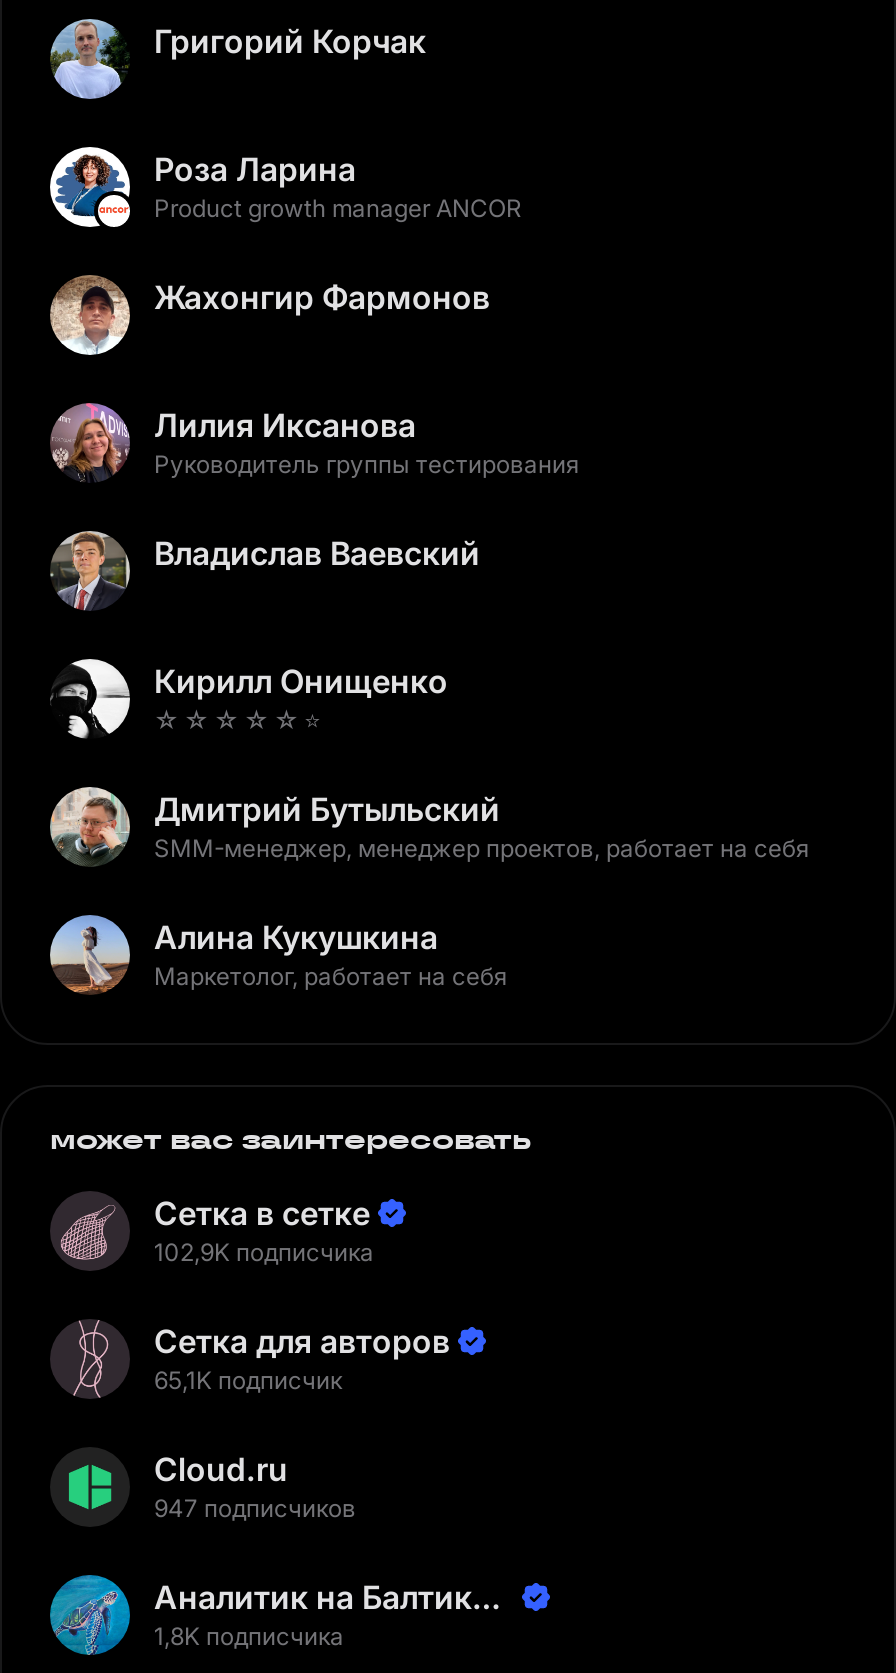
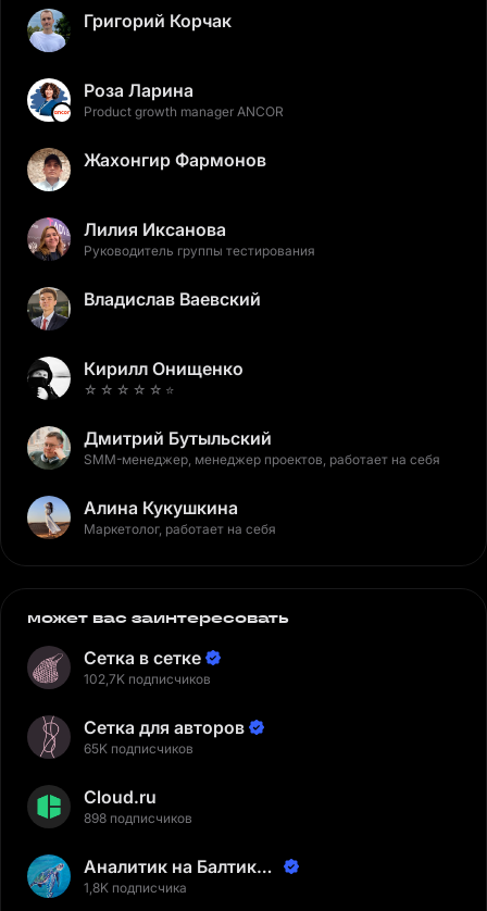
- 102,9K подписчика
+ 102,7K подписчиков

- 65,1K подписчик
+ 65K подписчиков

- 947 подписчиков
+ 898 подписчиков
